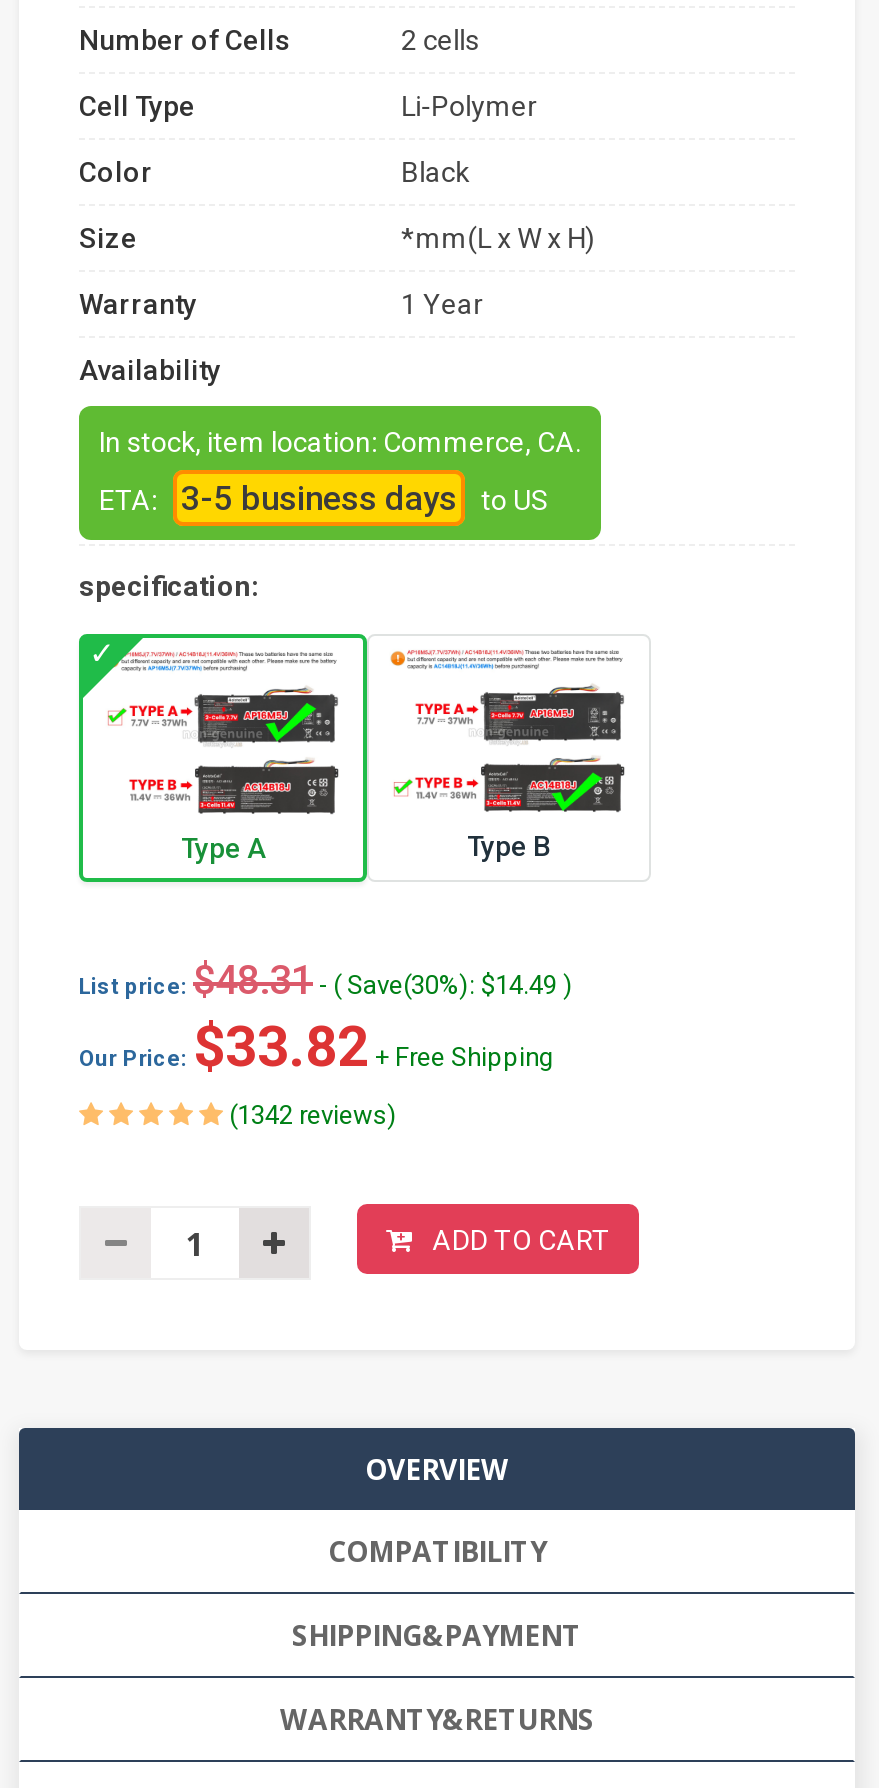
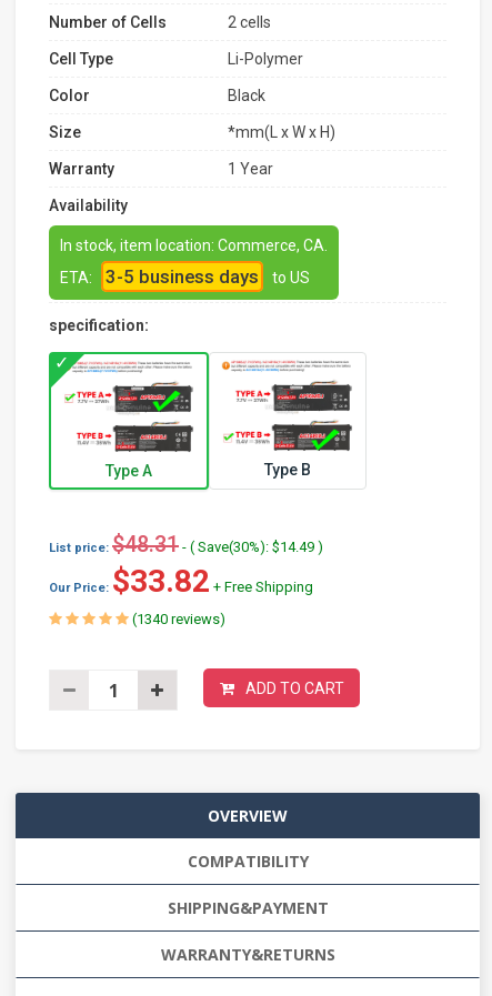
- (1342 reviews)
+ (1340 reviews)
